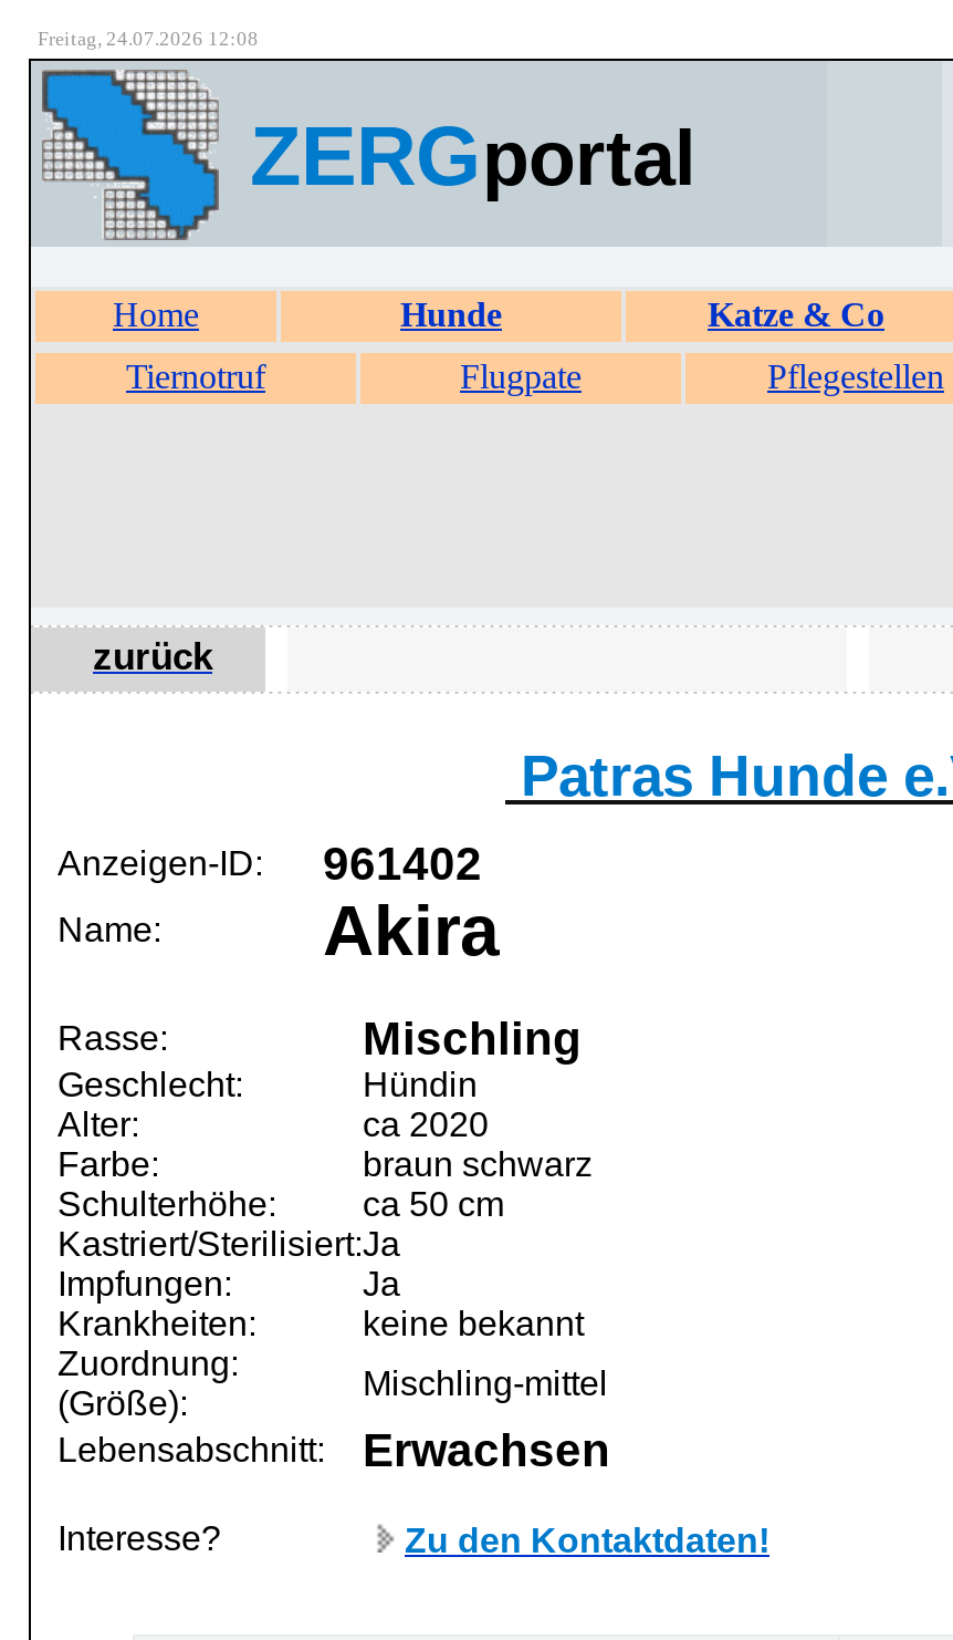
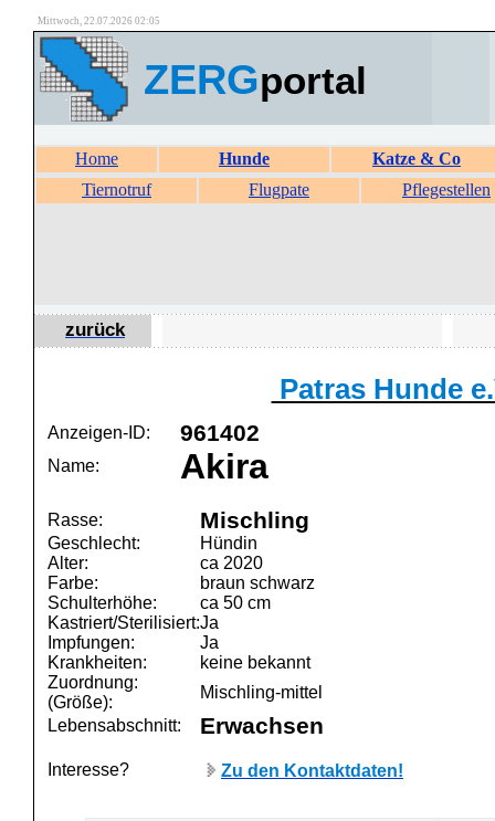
- Freitag, 24.07.2026 12:08
+ Mittwoch, 22.07.2026 02:05
